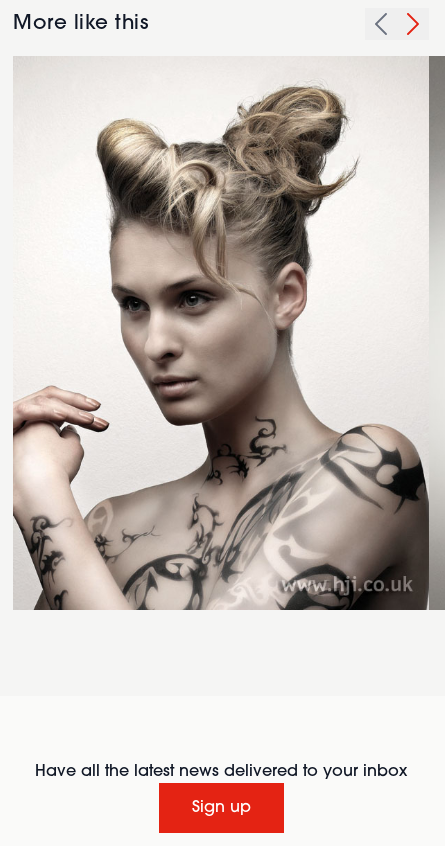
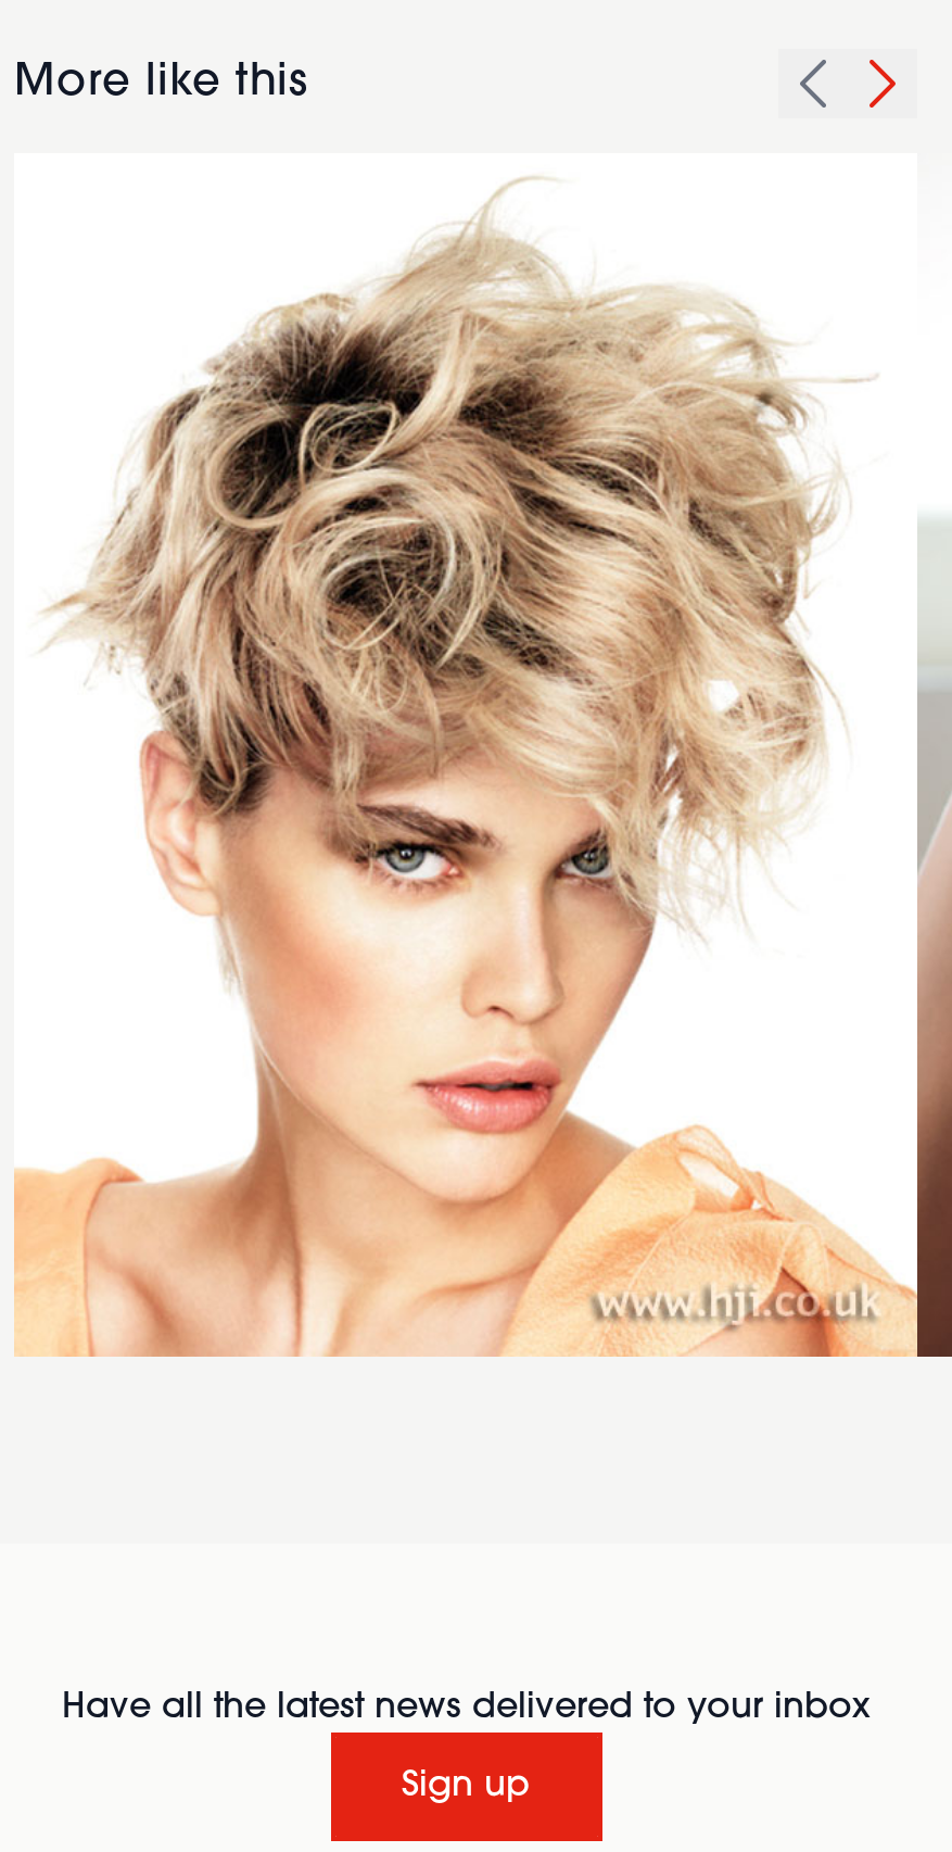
- [image]
+ [image]
